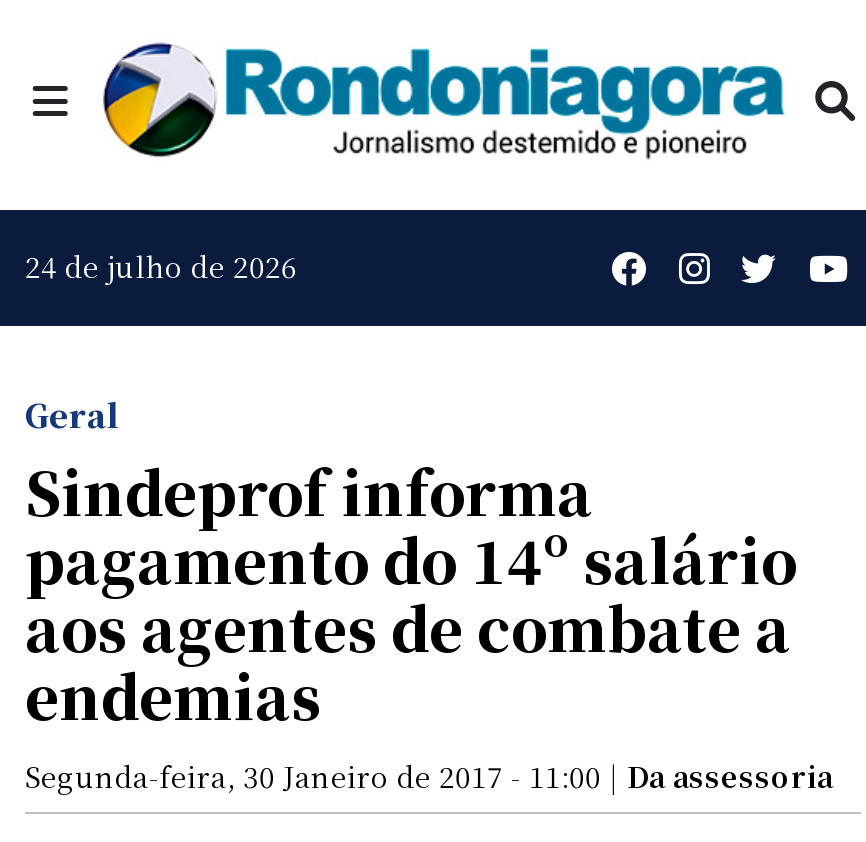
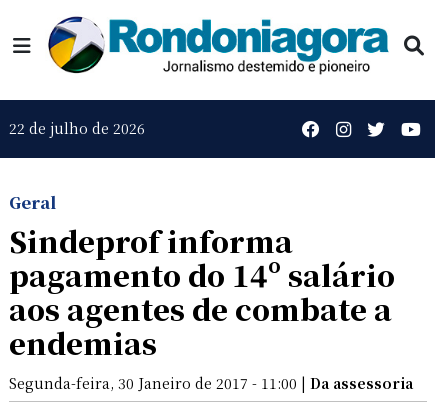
- 24 de julho de 2026
+ 22 de julho de 2026
